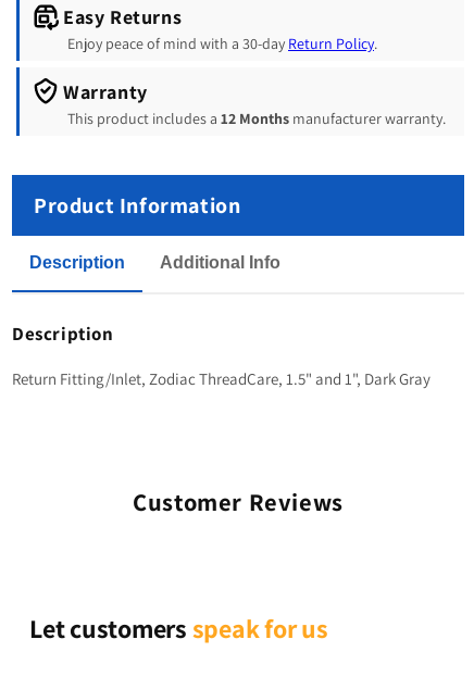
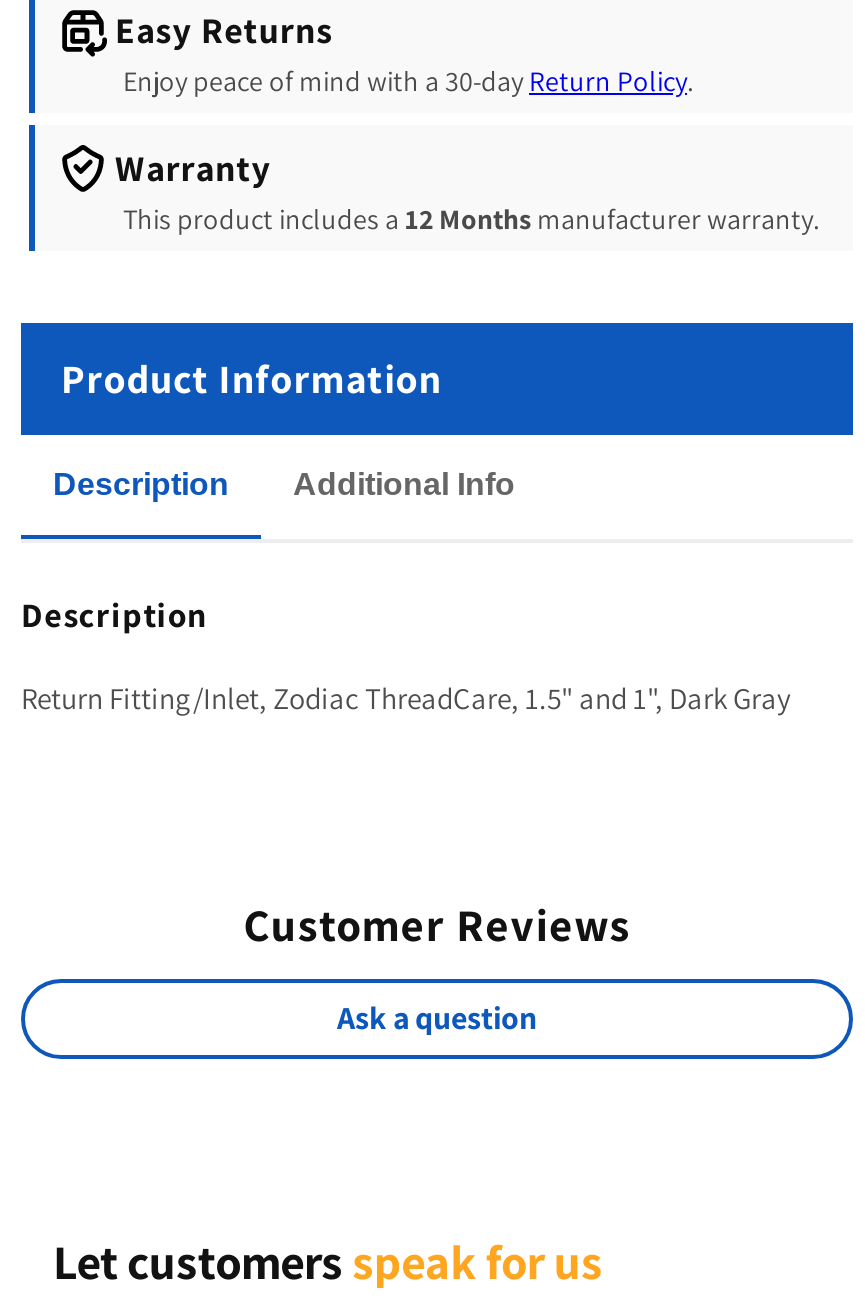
+ Ask a question
